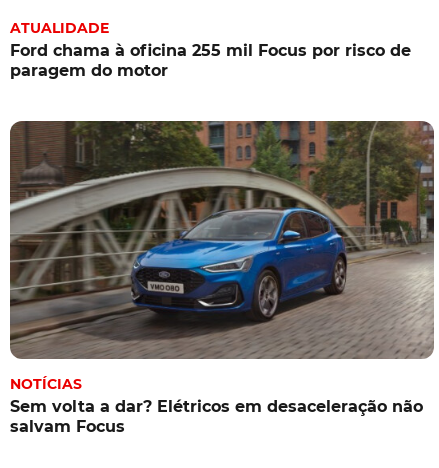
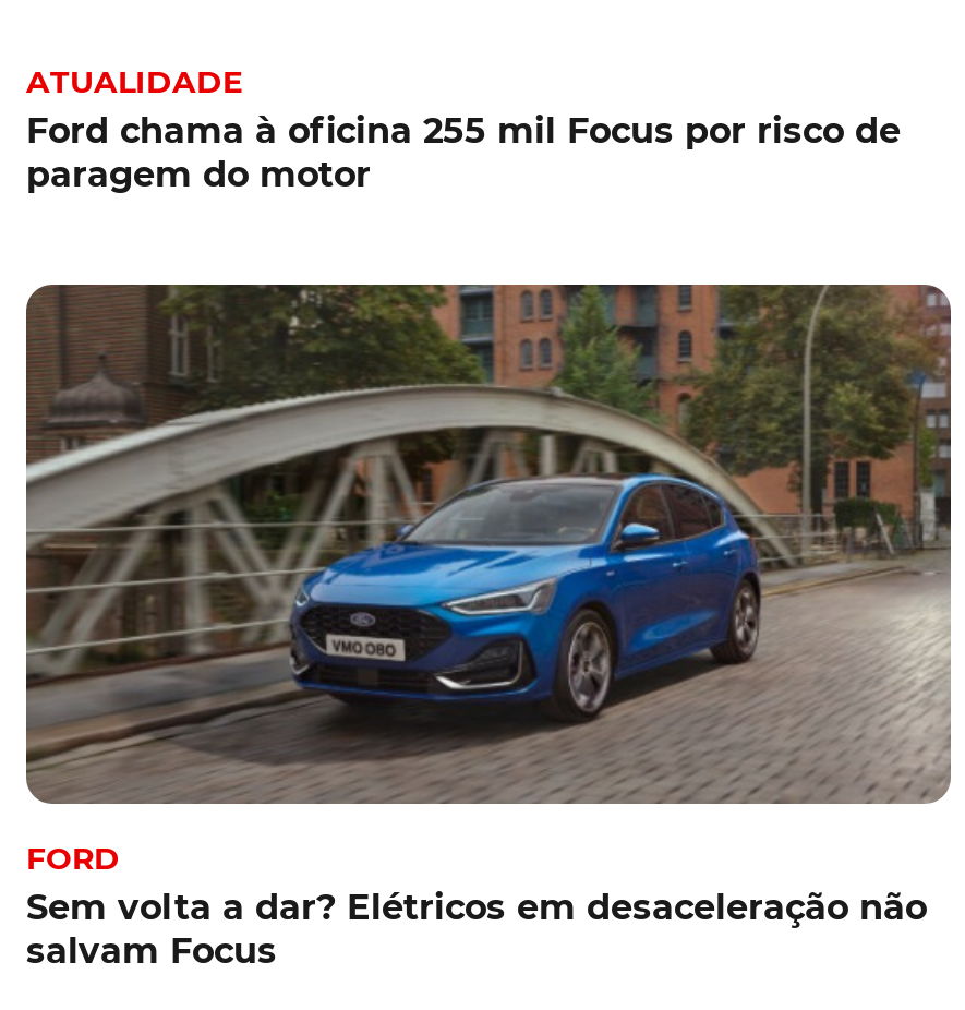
- NOTÍCIAS
+ FORD
